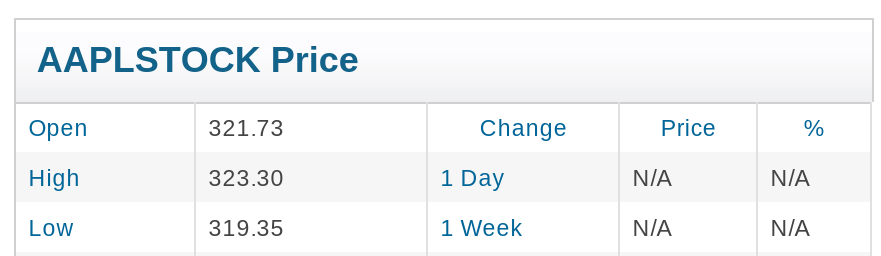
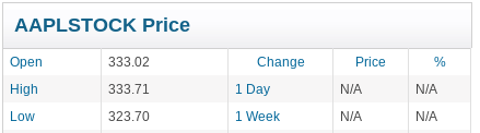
- 321.73
+ 333.02

- 323.30
+ 333.71

- 319.35
+ 323.70
